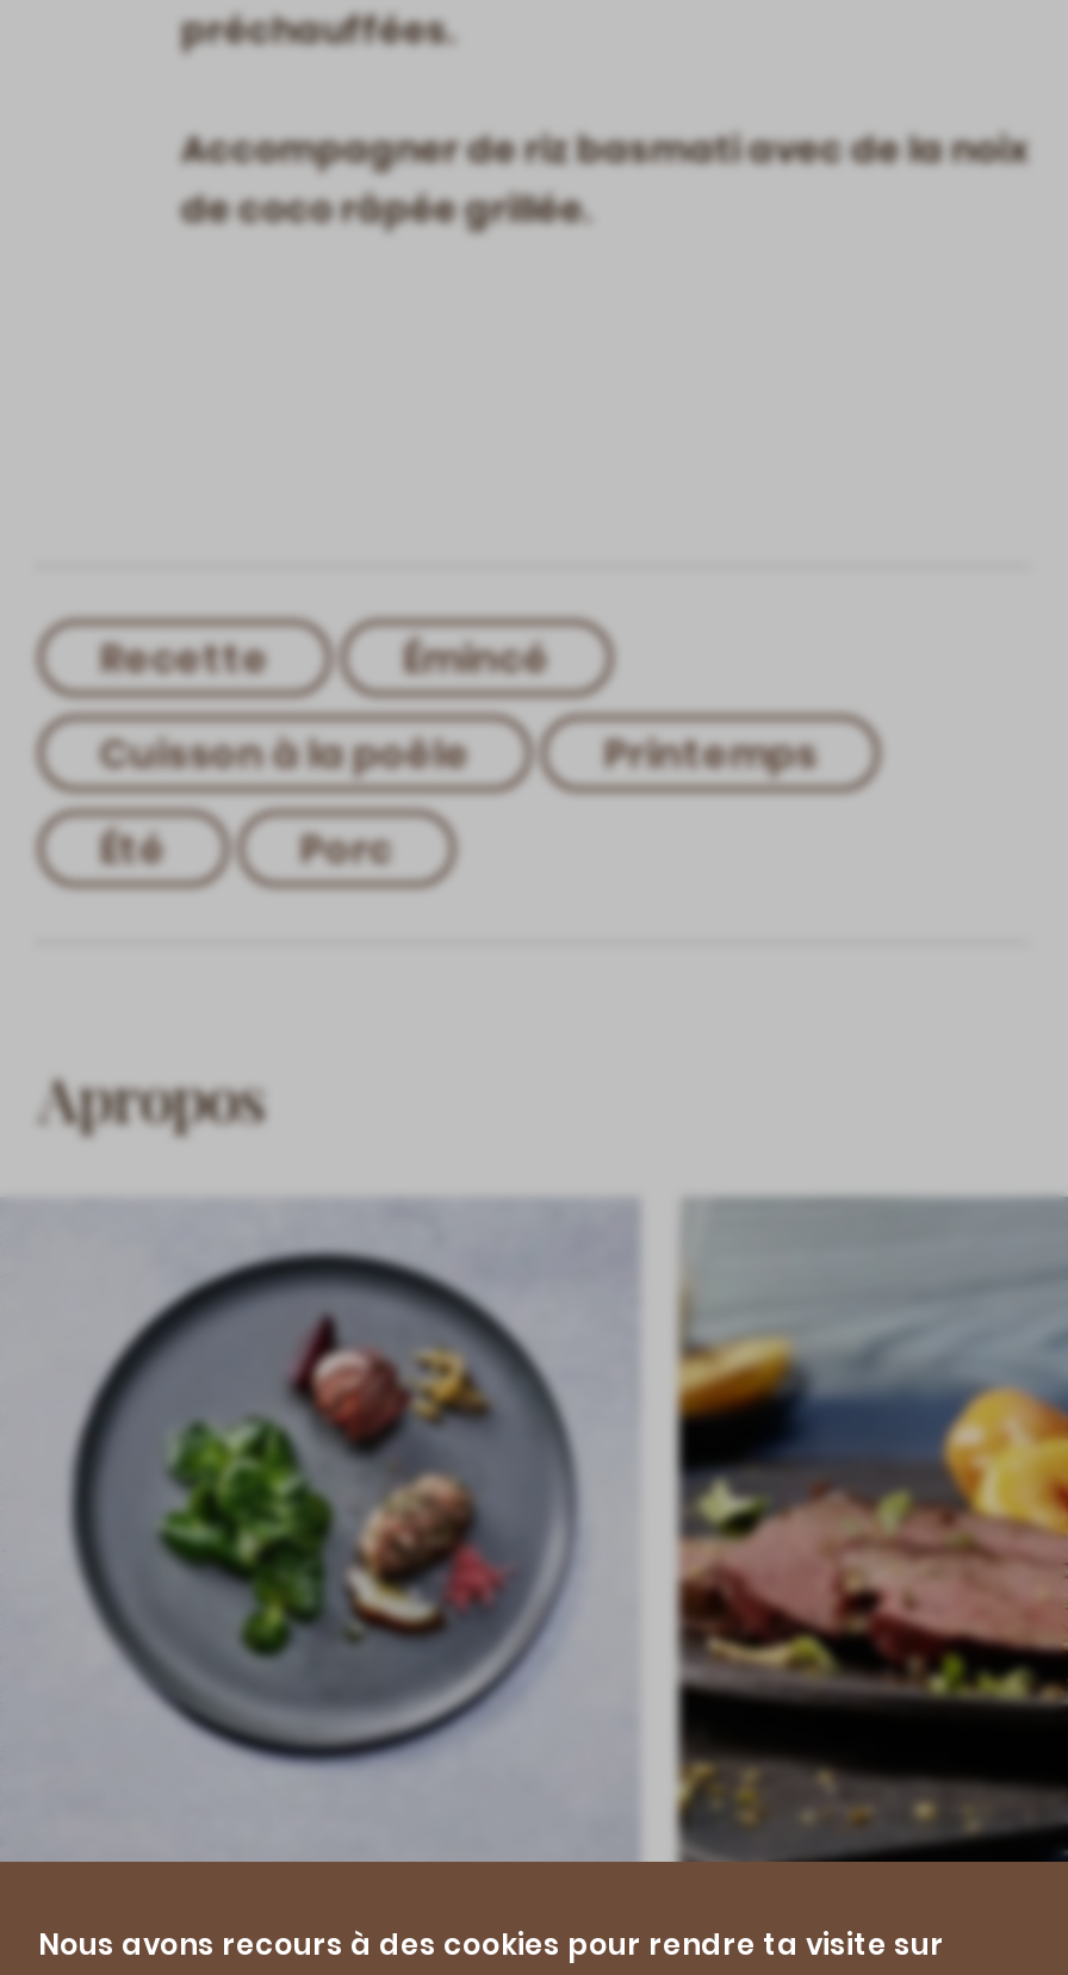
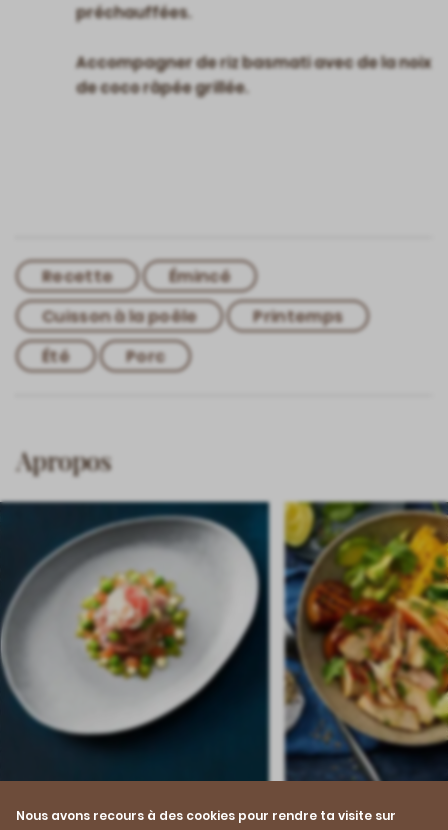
- [image]
+ [image]

- [image]
+ [image]
